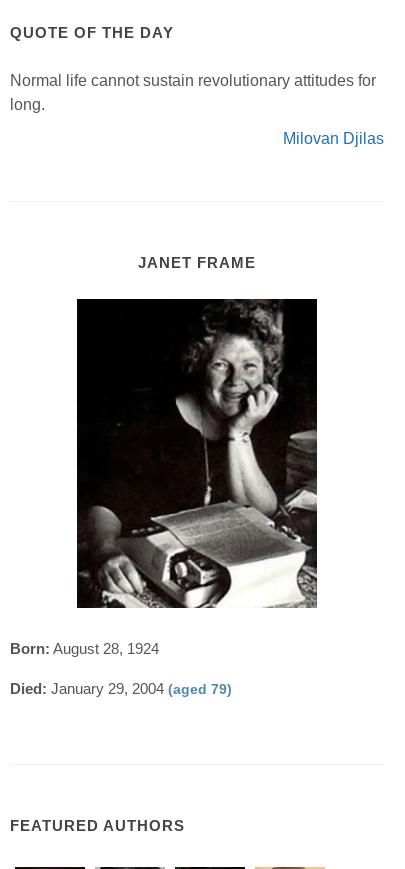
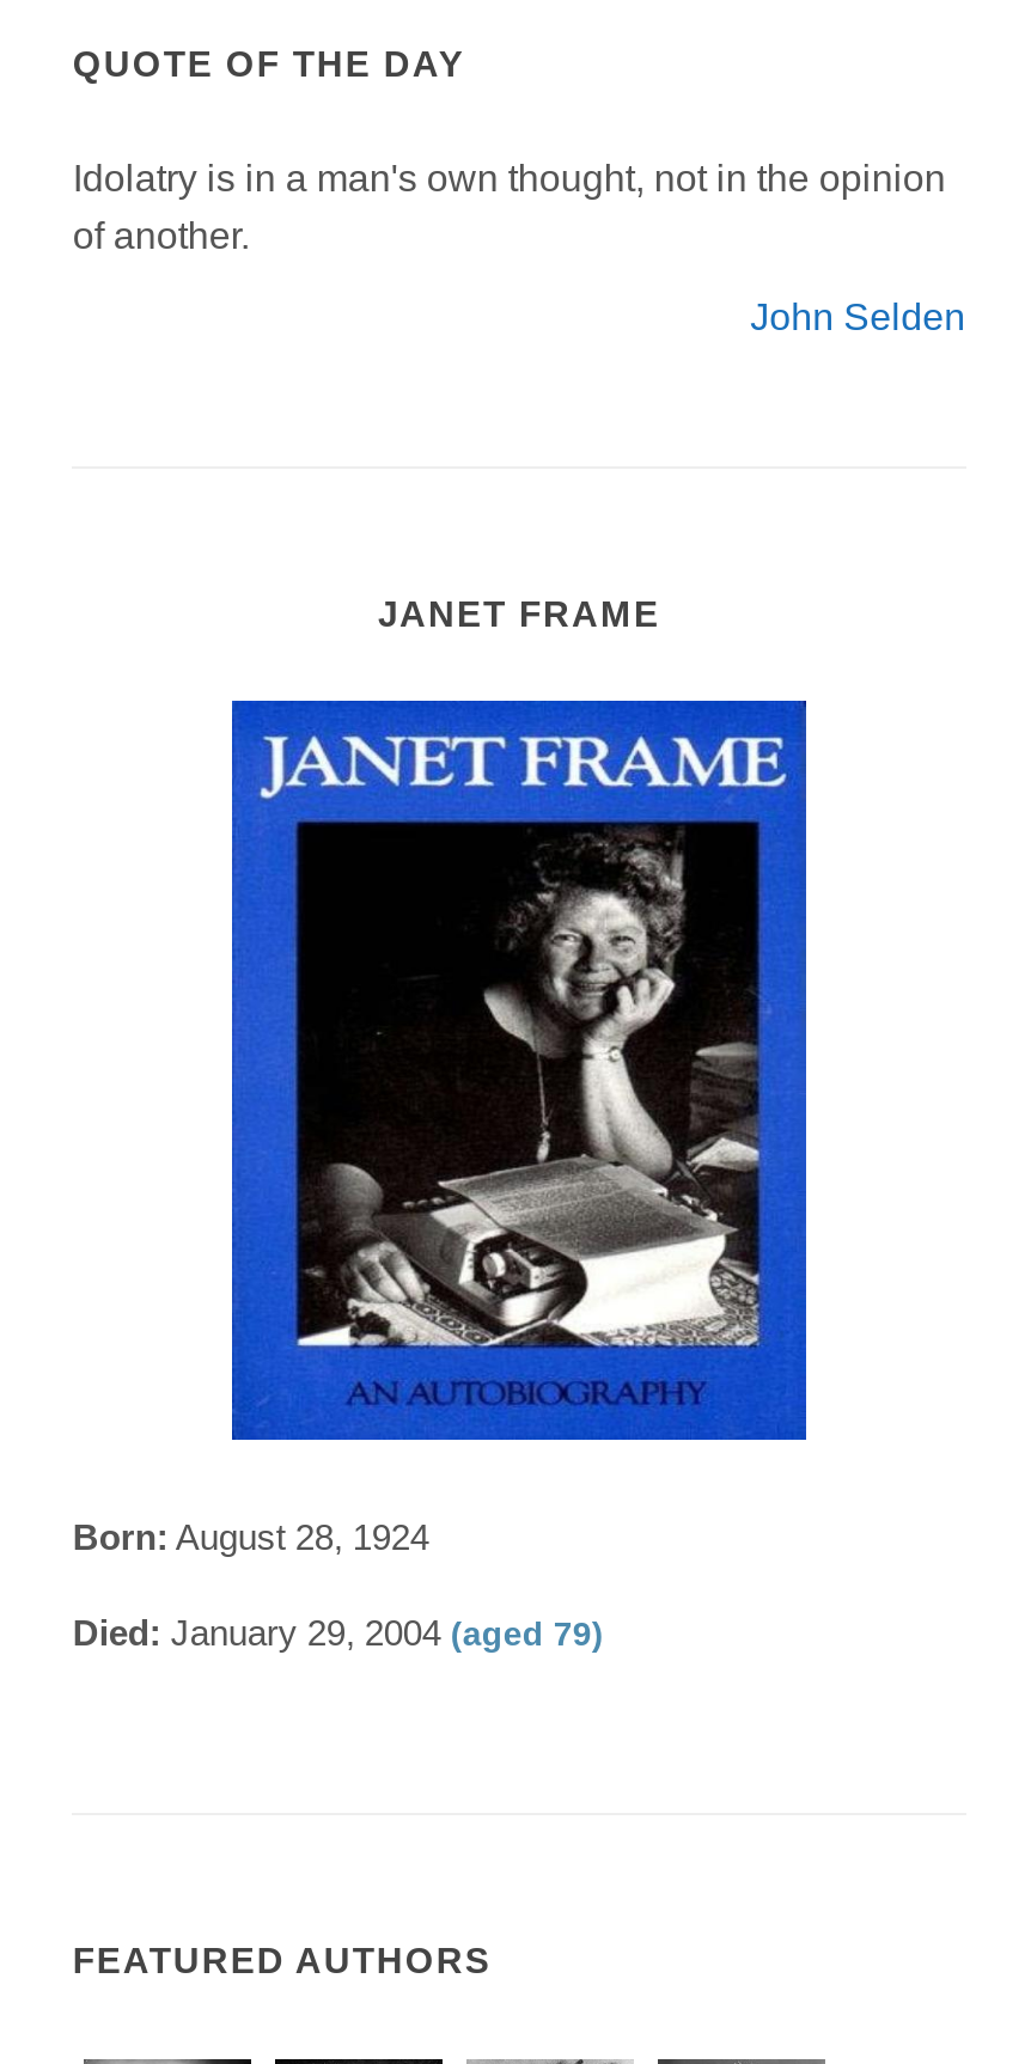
- Normal life cannot sustain revolutionary attitudes for
- long.
+ Idolatry is in a man's own thought, not in the opinion
+ of another.

- Milovan Djilas
+ John Selden

- [image]
+ [image]
